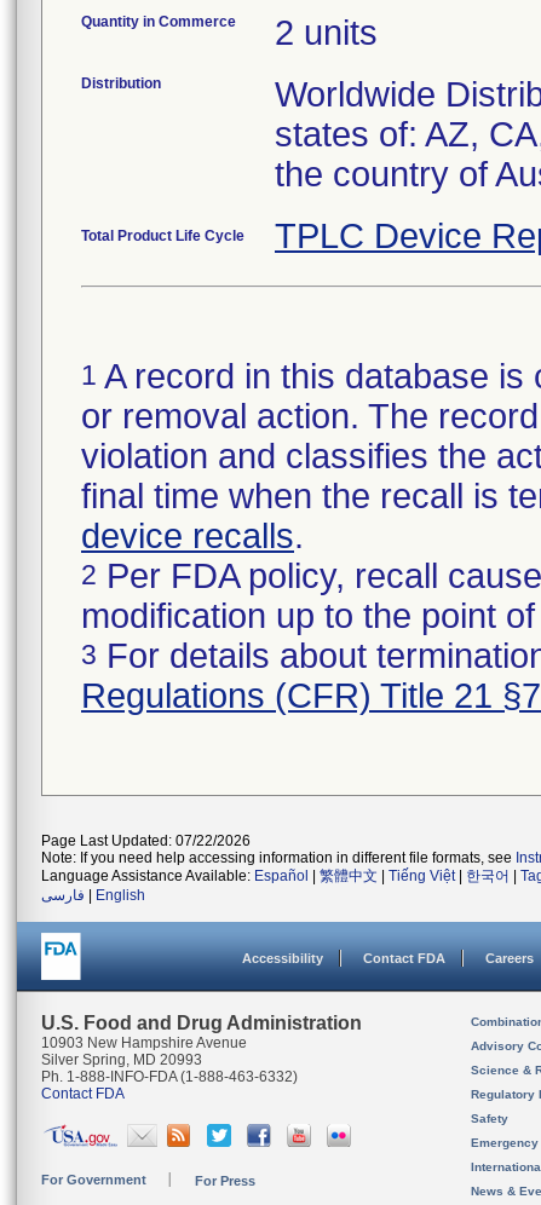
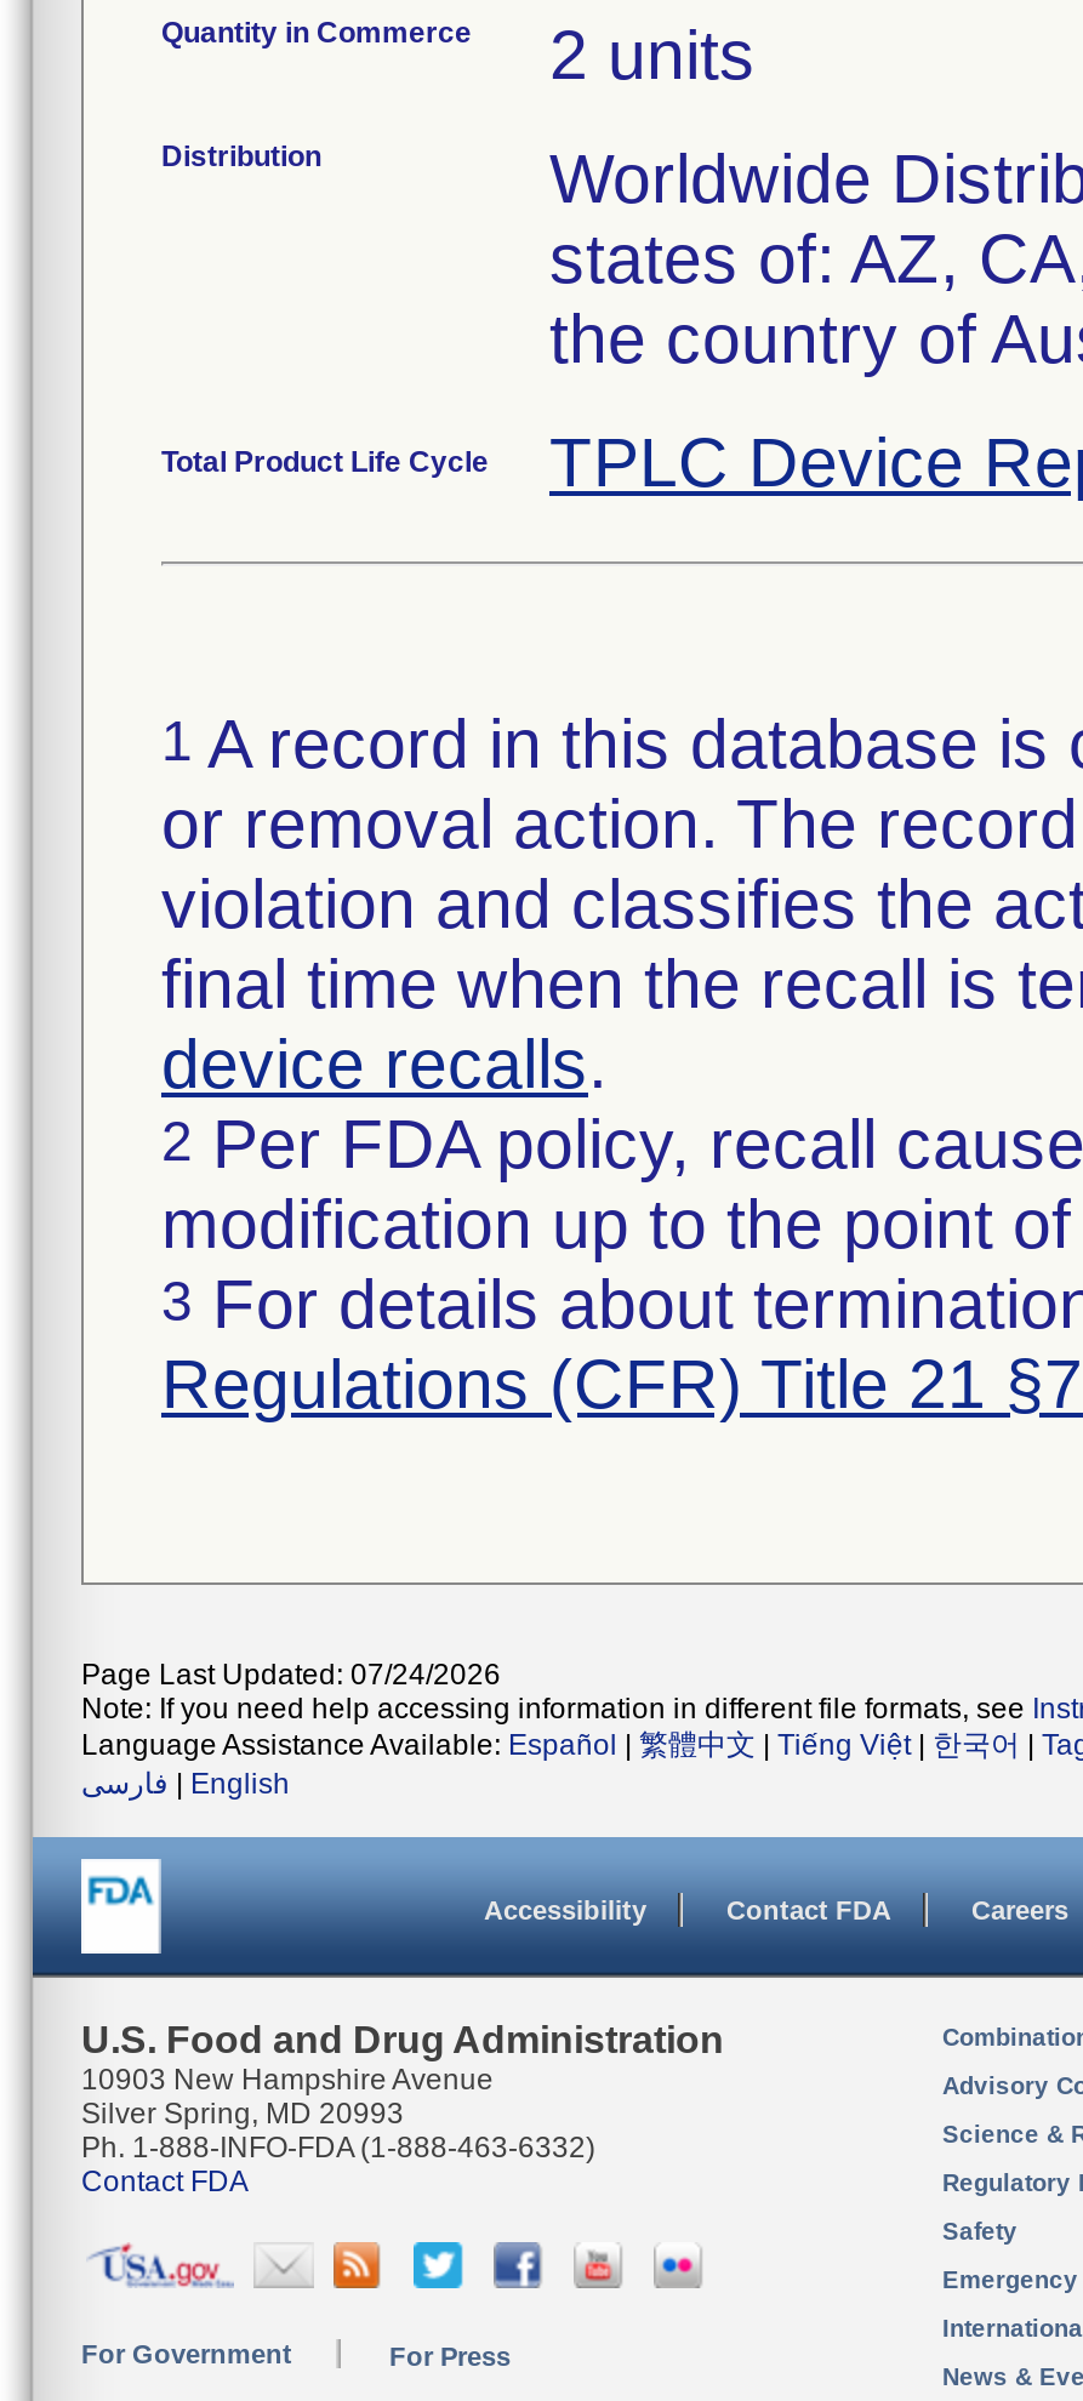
- Page Last Updated: 07/22/2026
+ Page Last Updated: 07/24/2026
